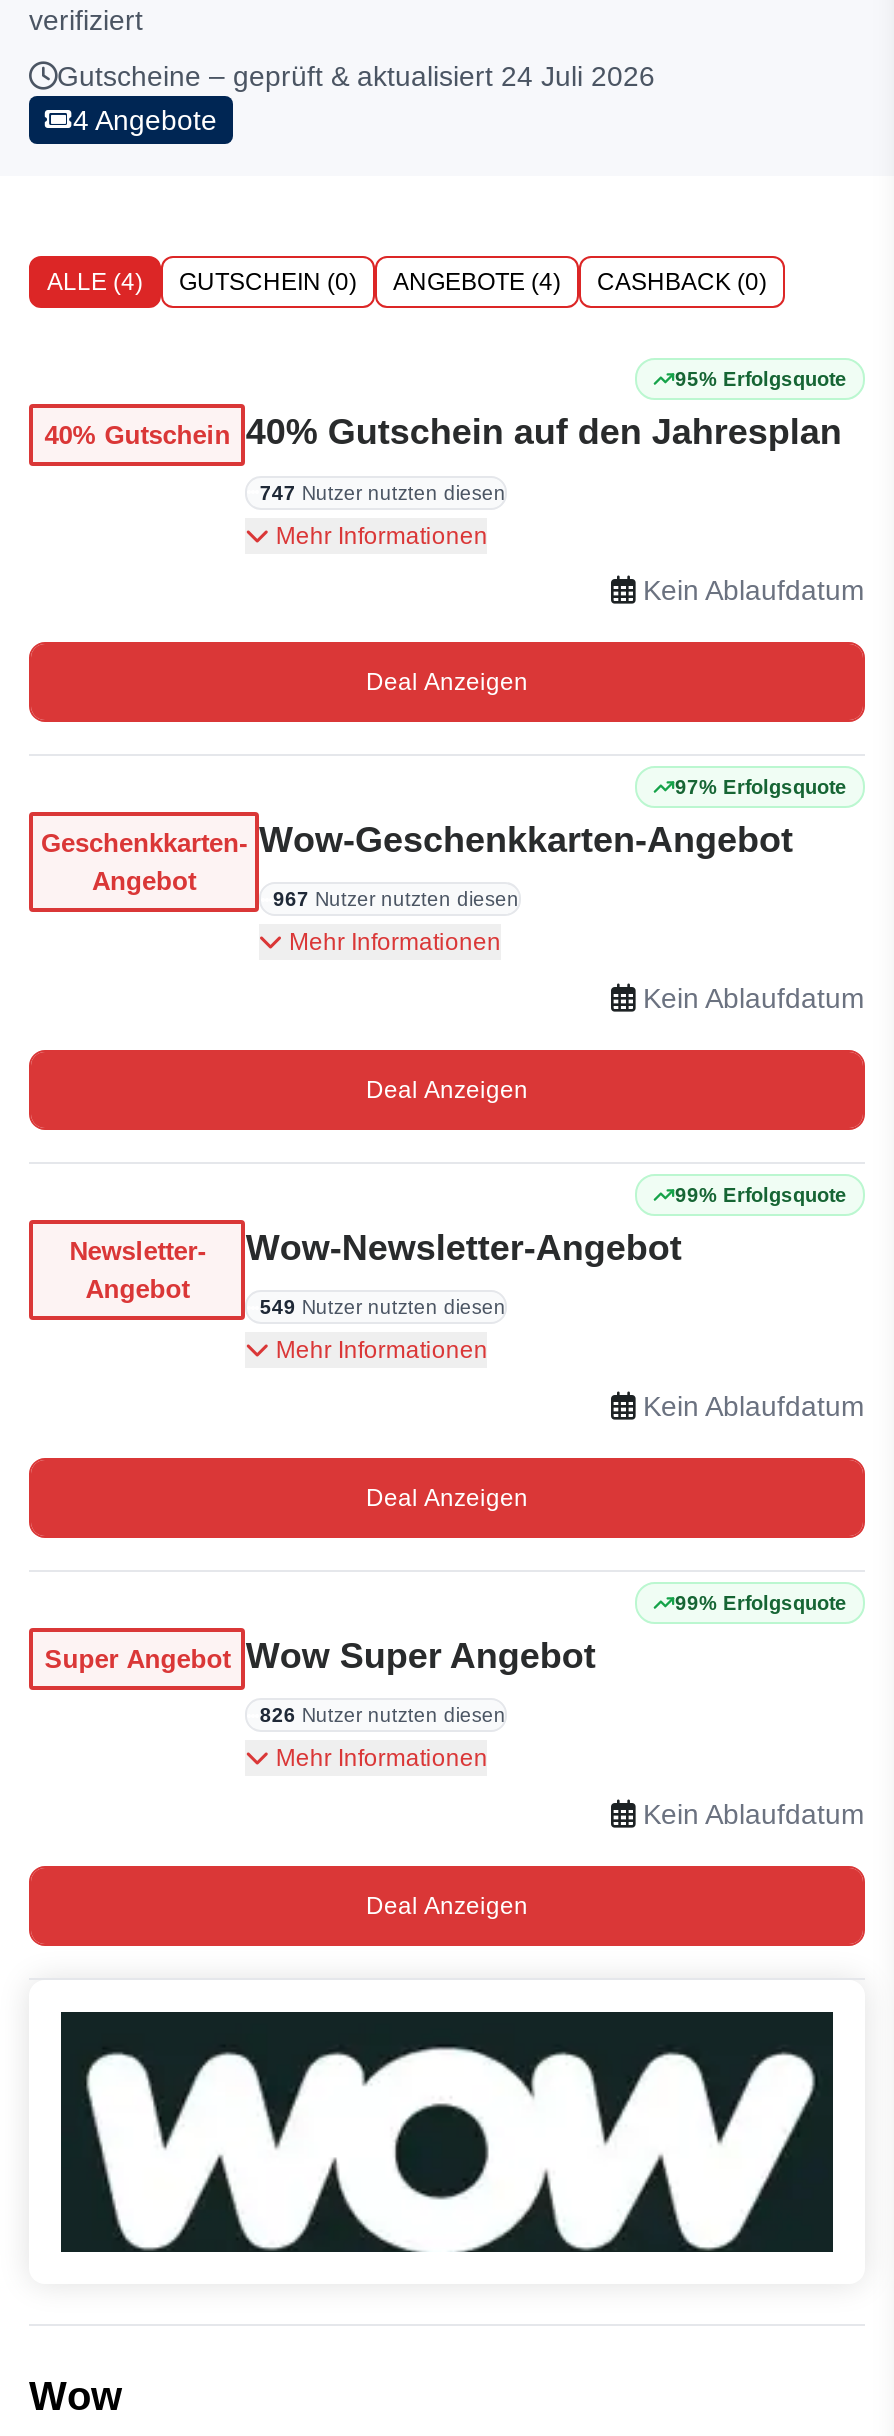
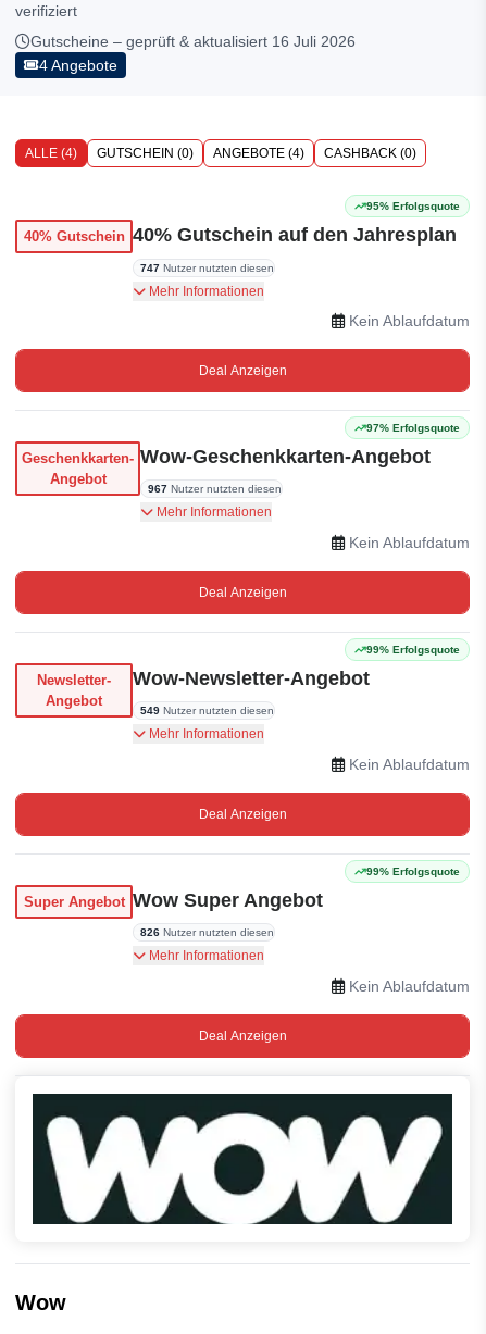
- Gutscheine – geprüft & aktualisiert 24 Juli 2026
+ Gutscheine – geprüft & aktualisiert 16 Juli 2026
